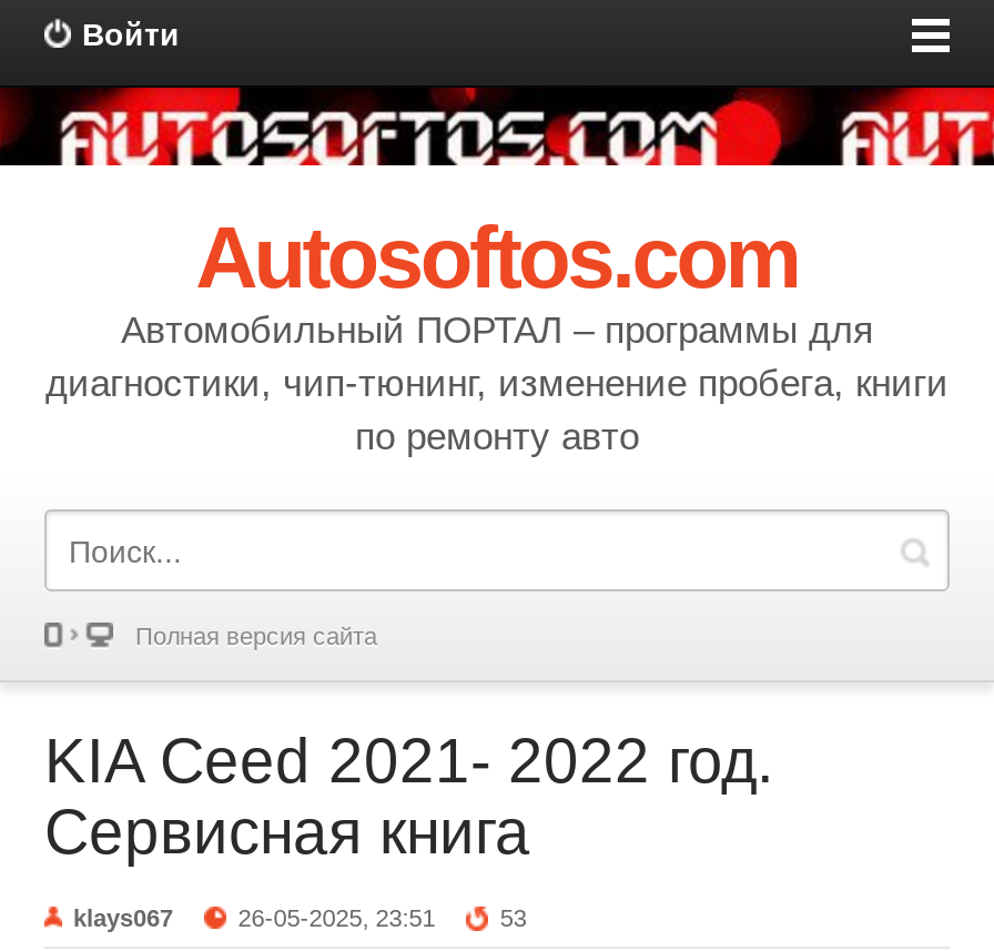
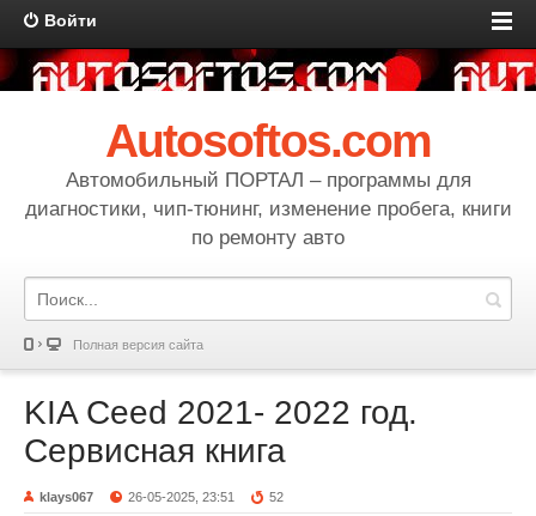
- 53
+ 52
